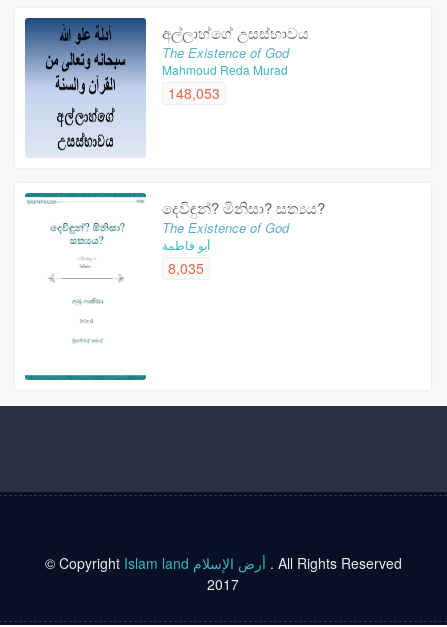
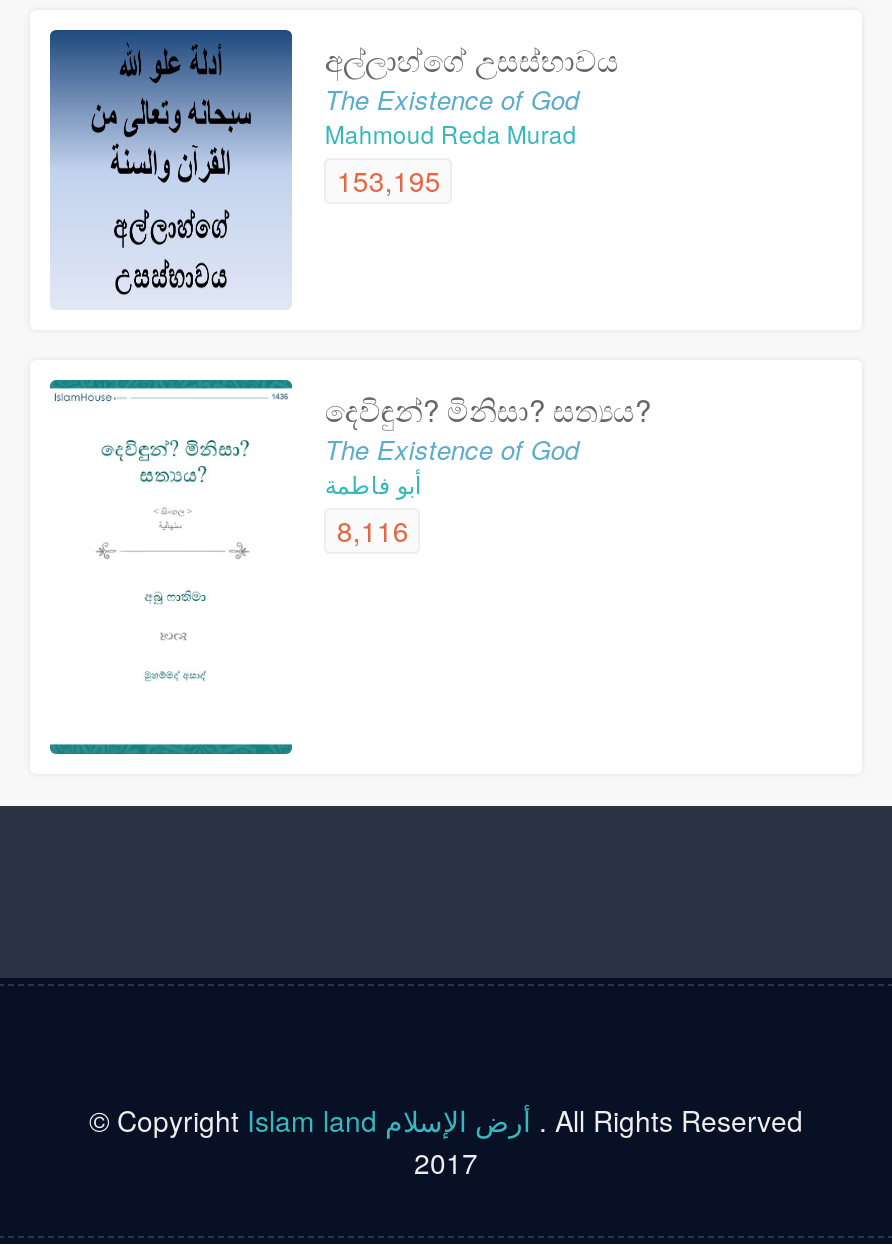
- 148,053
+ 153,195

- 8,035
+ 8,116
